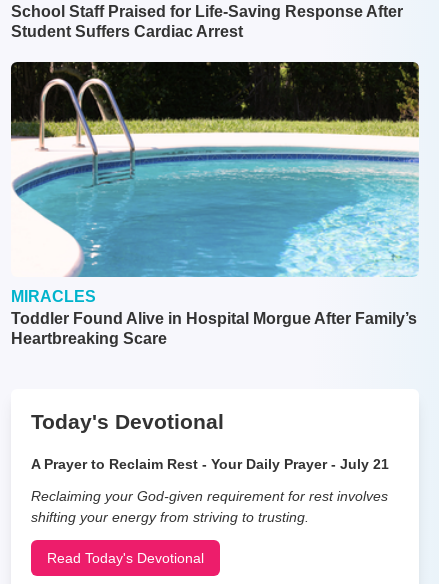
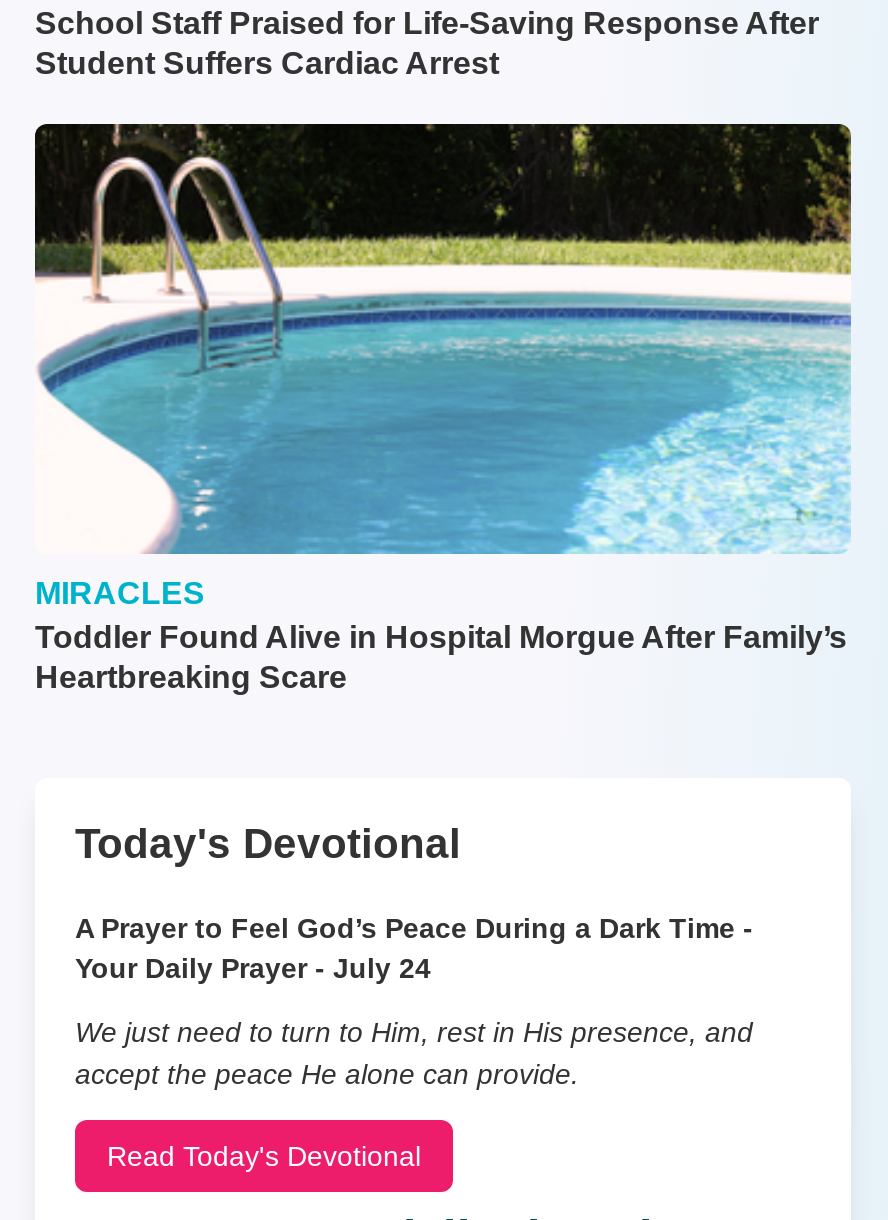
- A Prayer to Reclaim Rest - Your Daily Prayer - July 21
+ A Prayer to Feel God’s Peace During a Dark Time -
+ Your Daily Prayer - July 24

- Reclaiming your God-given requirement for rest involves
- shifting your energy from striving to trusting.
+ We just need to turn to Him, rest in His presence, and
+ accept the peace He alone can provide.
